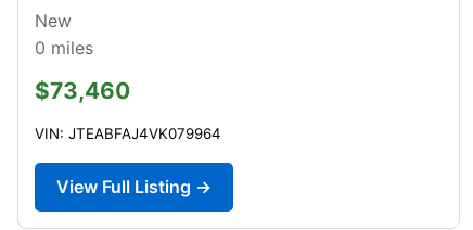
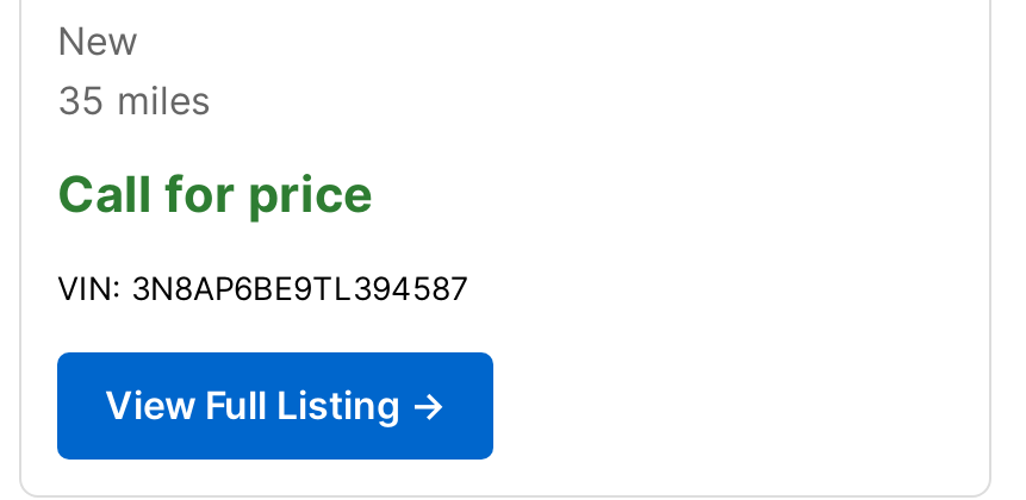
- 0 miles
+ 35 miles

- $73,460
+ Call for price

- VIN: JTEABFAJ4VK079964
+ VIN: 3N8AP6BE9TL394587
